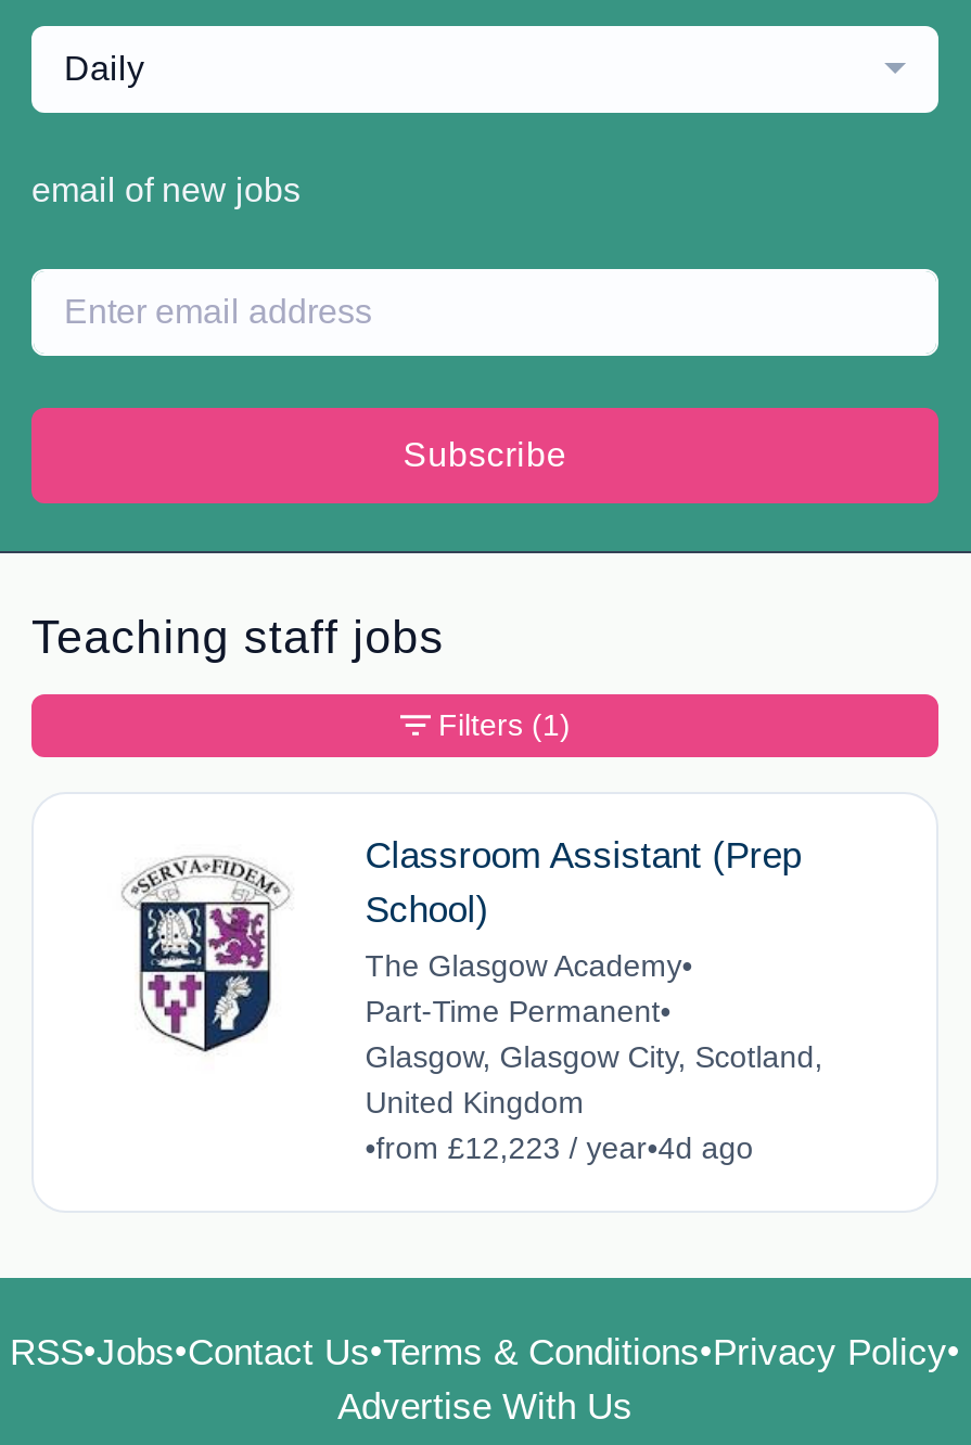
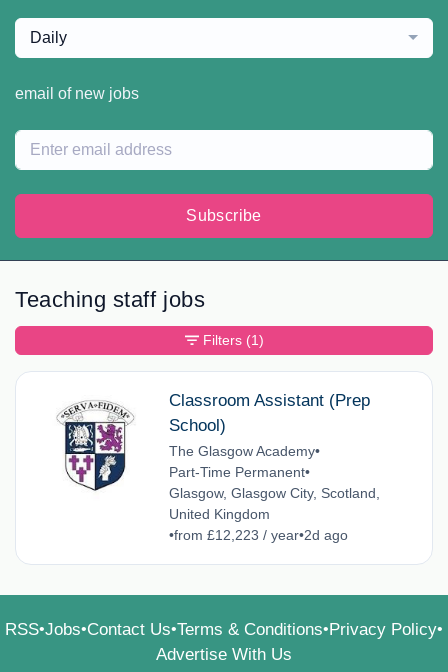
- •from £12,223 / year•4d ago
+ •from £12,223 / year•2d ago
